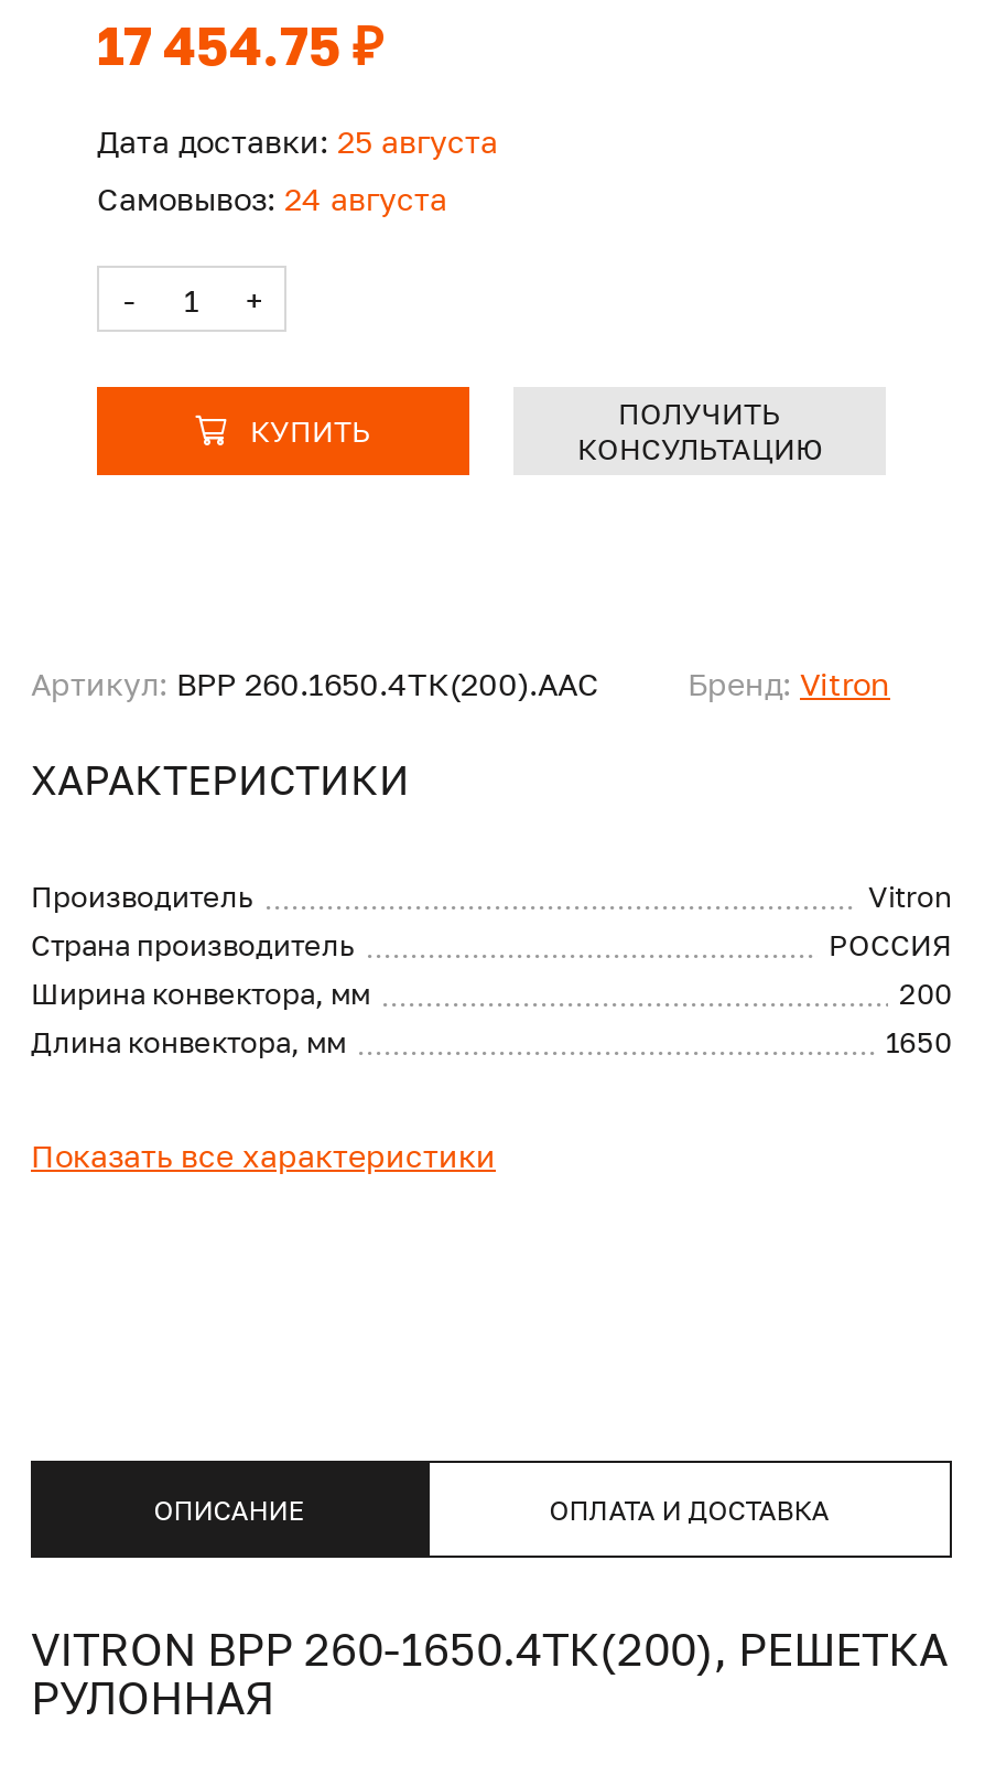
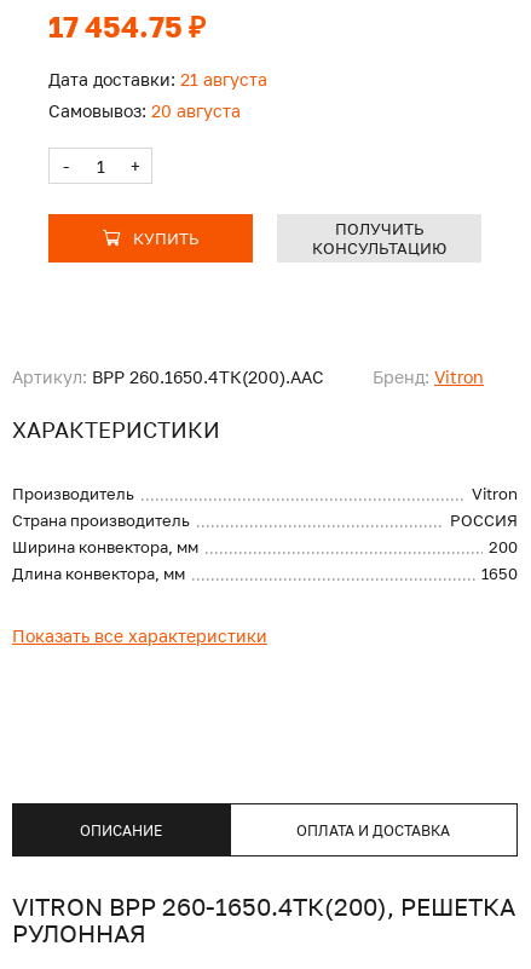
- Дата доставки: 25 августа
+ Дата доставки: 21 августа

- Самовывоз: 24 августа
+ Самовывоз: 20 августа
